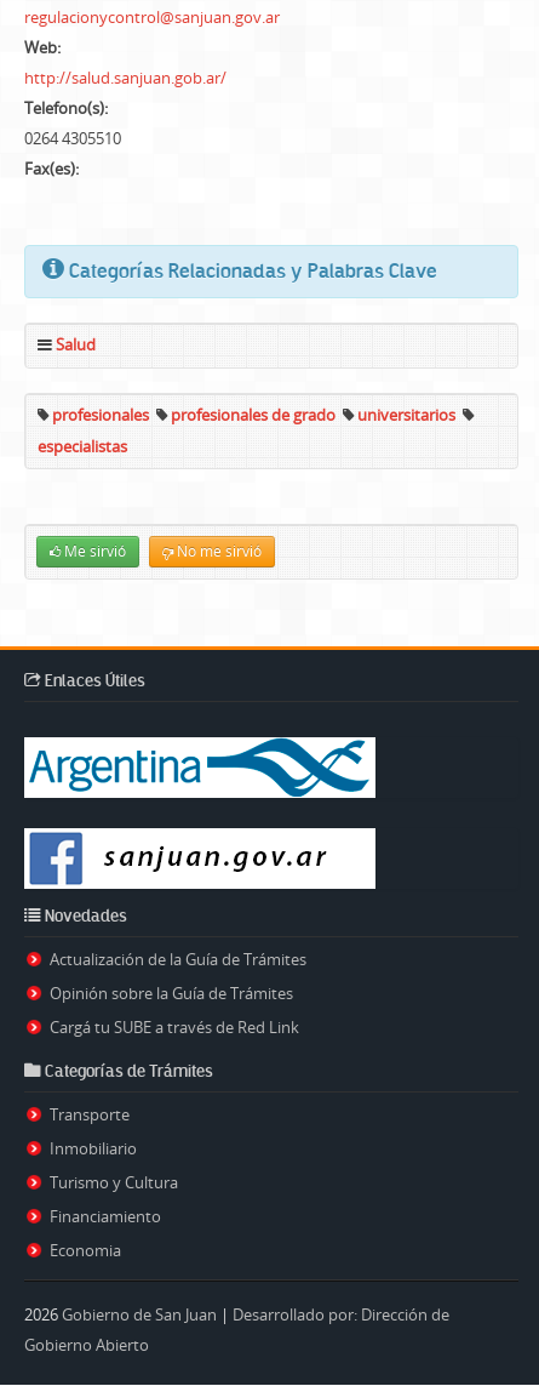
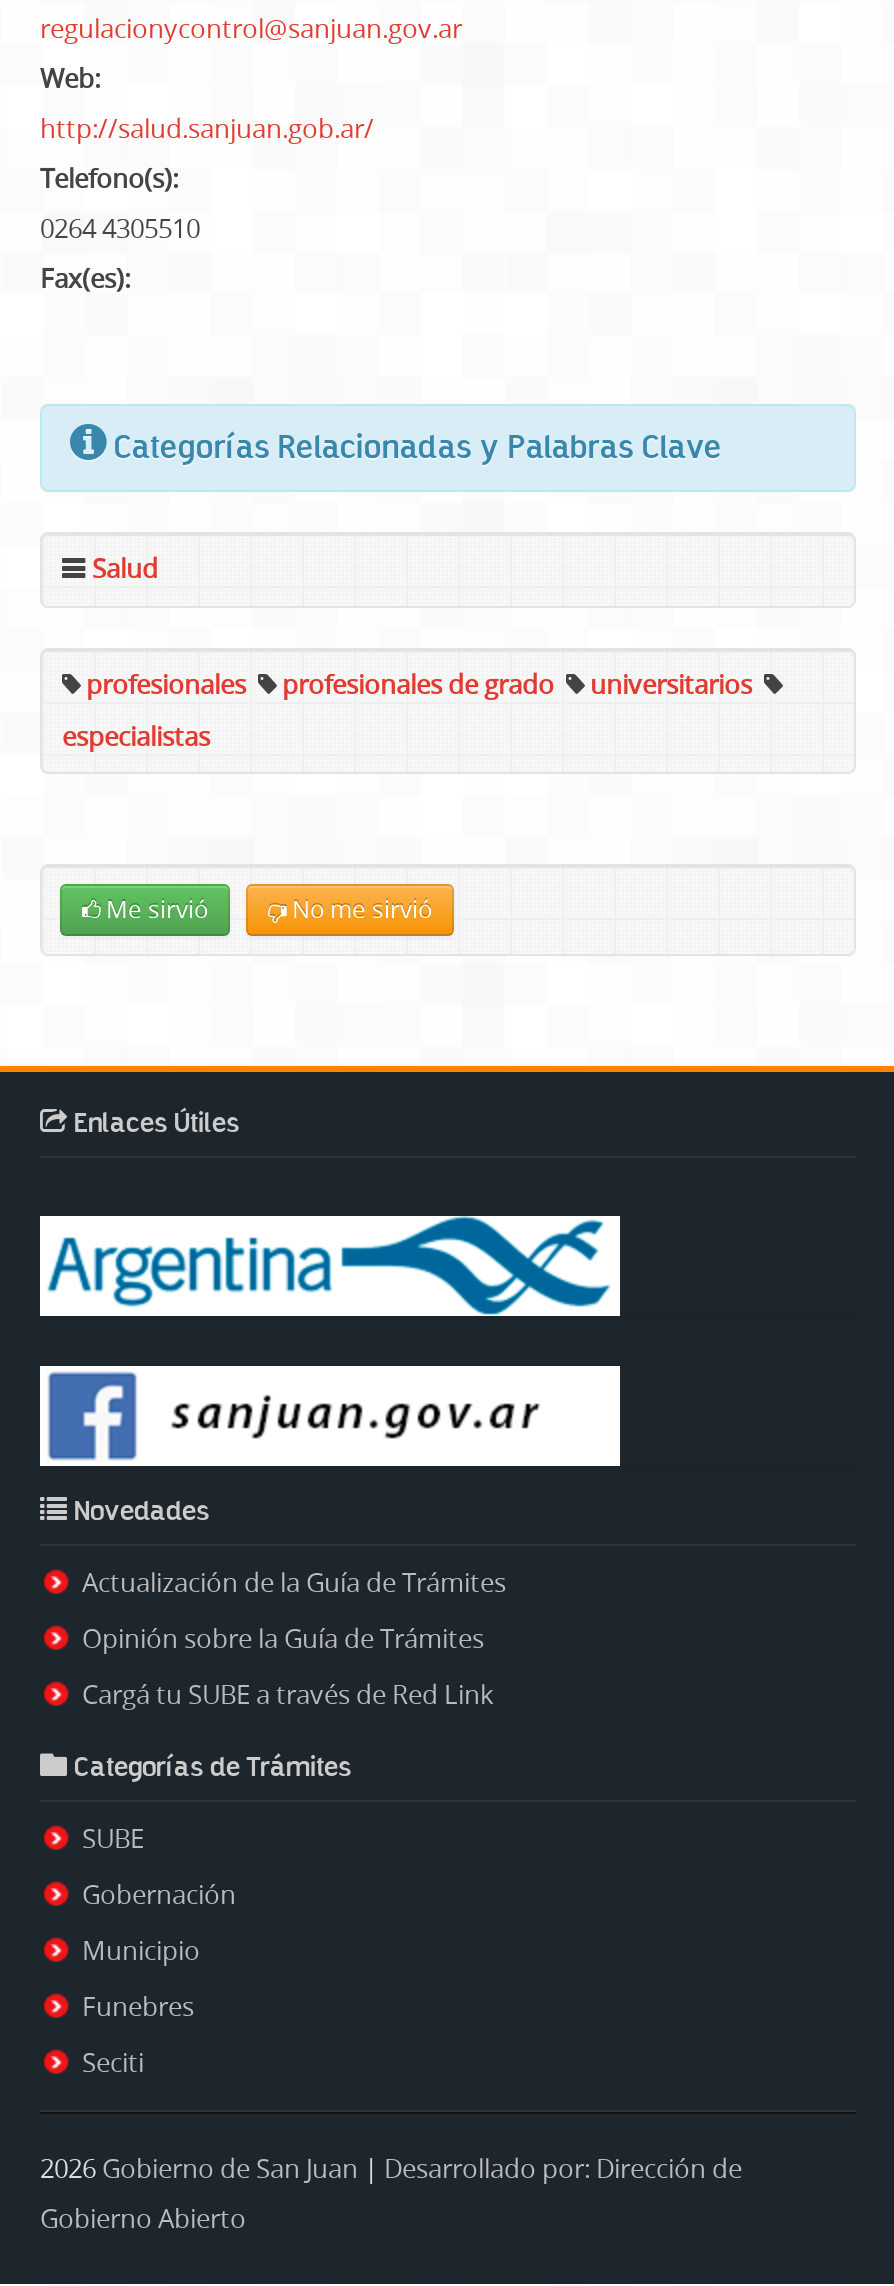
- Transporte
+ SUBE

- Inmobiliario
+ Gobernación

- Turismo y Cultura
+ Municipio

- Financiamiento
+ Funebres

- Economia
+ Seciti
